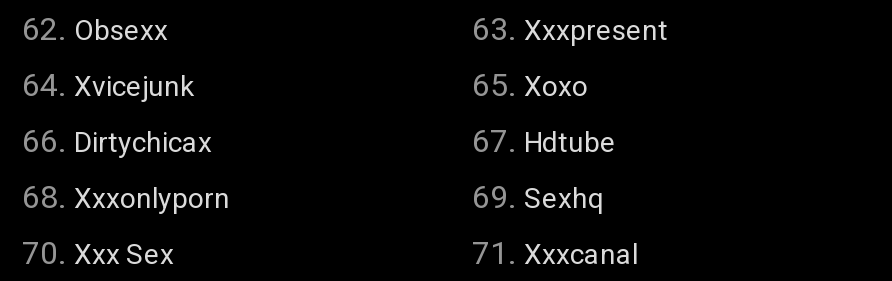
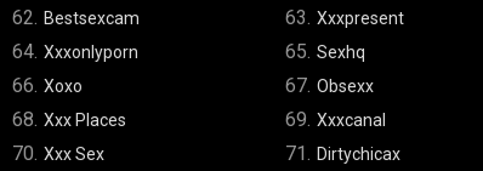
- 62. Obsexx
+ 62. Bestsexcam

- 64. Xvicejunk
- 65. Xoxo
+ 64. Xxxonlyporn
+ 65. Sexhq

- 66. Dirtychicax
- 67. Hdtube
+ 66. Xoxo
+ 67. Obsexx

- 68. Xxxonlyporn
- 69. Sexhq
+ 68. Xxx Places
+ 69. Xxxcanal

- 71. Xxxcanal
+ 71. Dirtychicax
